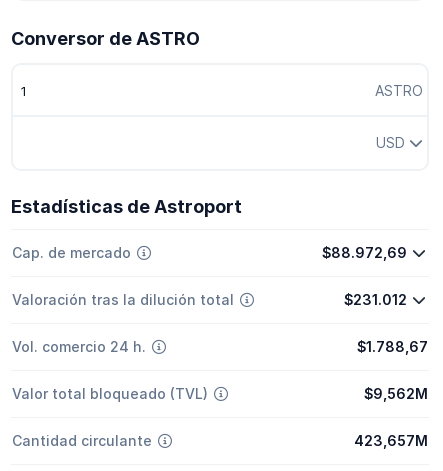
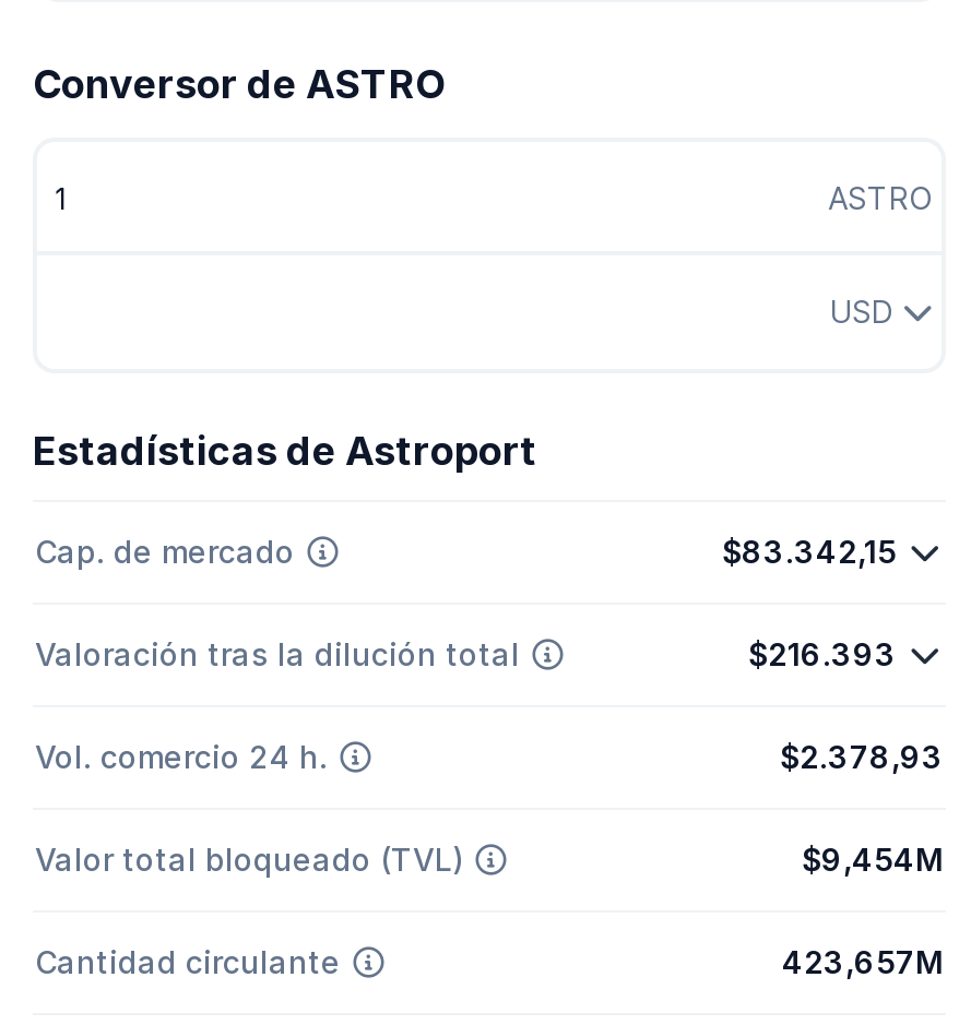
- $88.972,69
+ $83.342,15

- $231.012
+ $216.393

- $1.788,67
+ $2.378,93

- $9,562M
+ $9,454M
